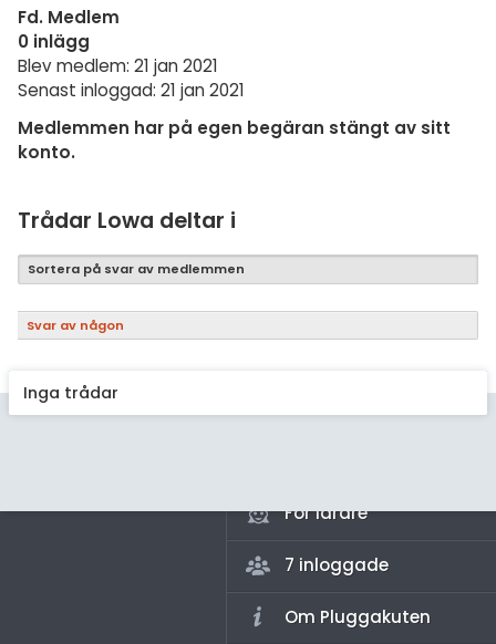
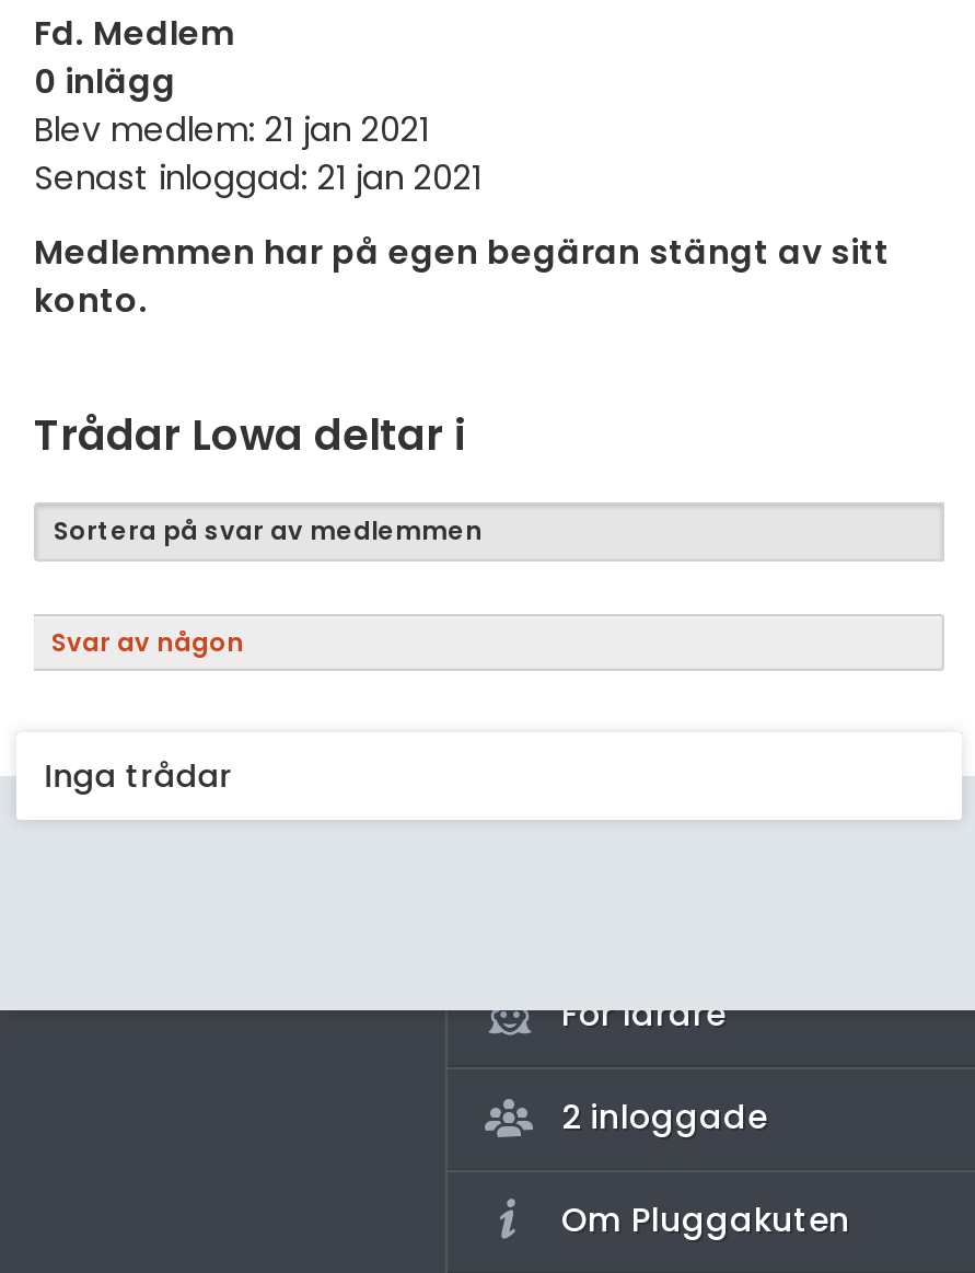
- 7 inloggade
+ 2 inloggade
